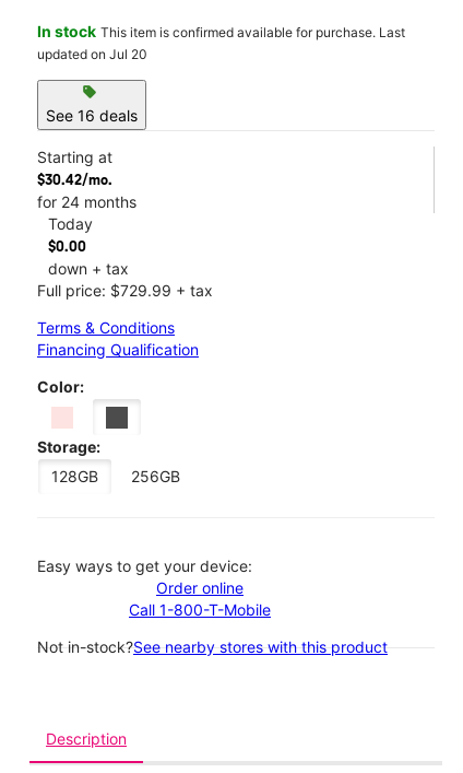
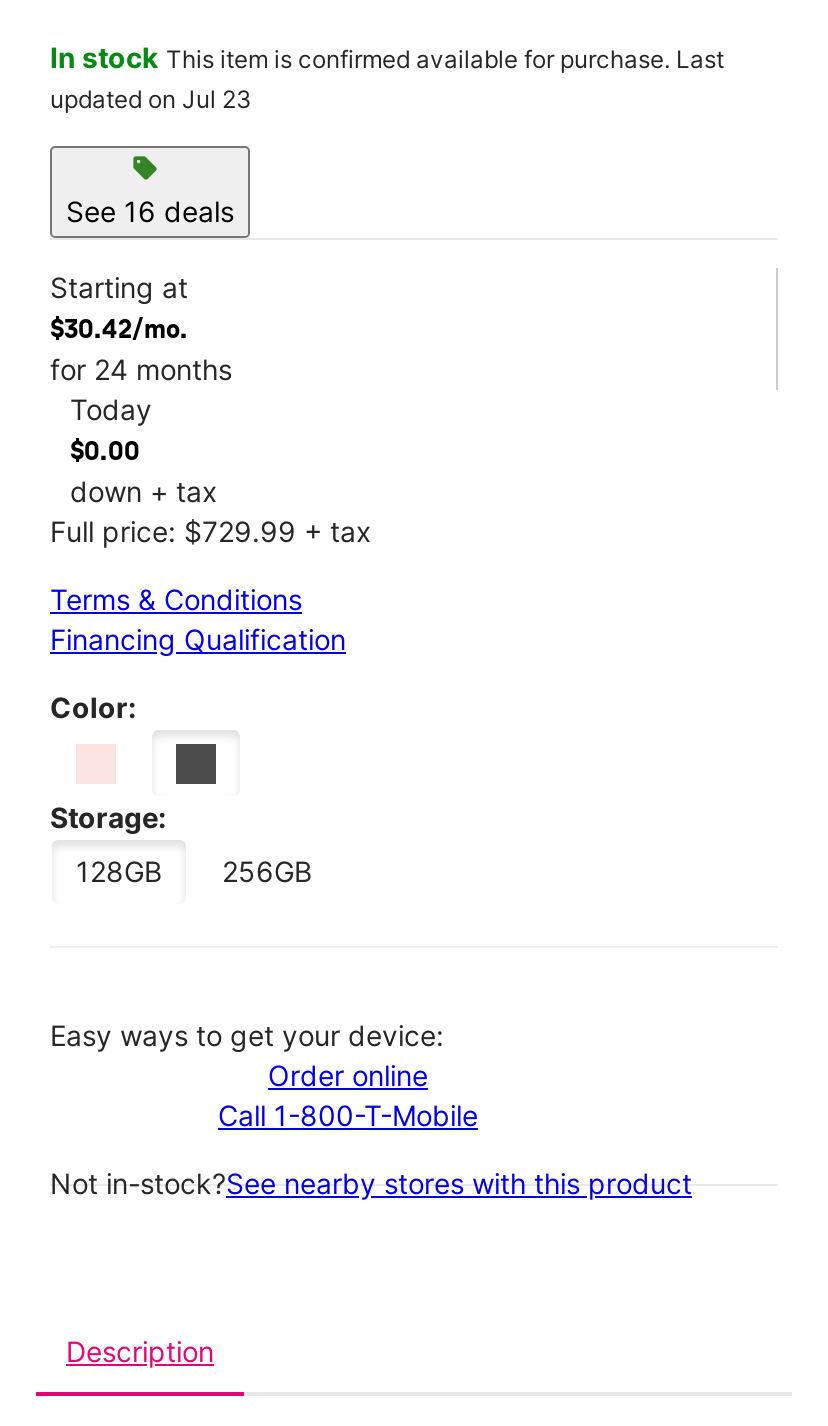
- updated on Jul 20
+ updated on Jul 23
